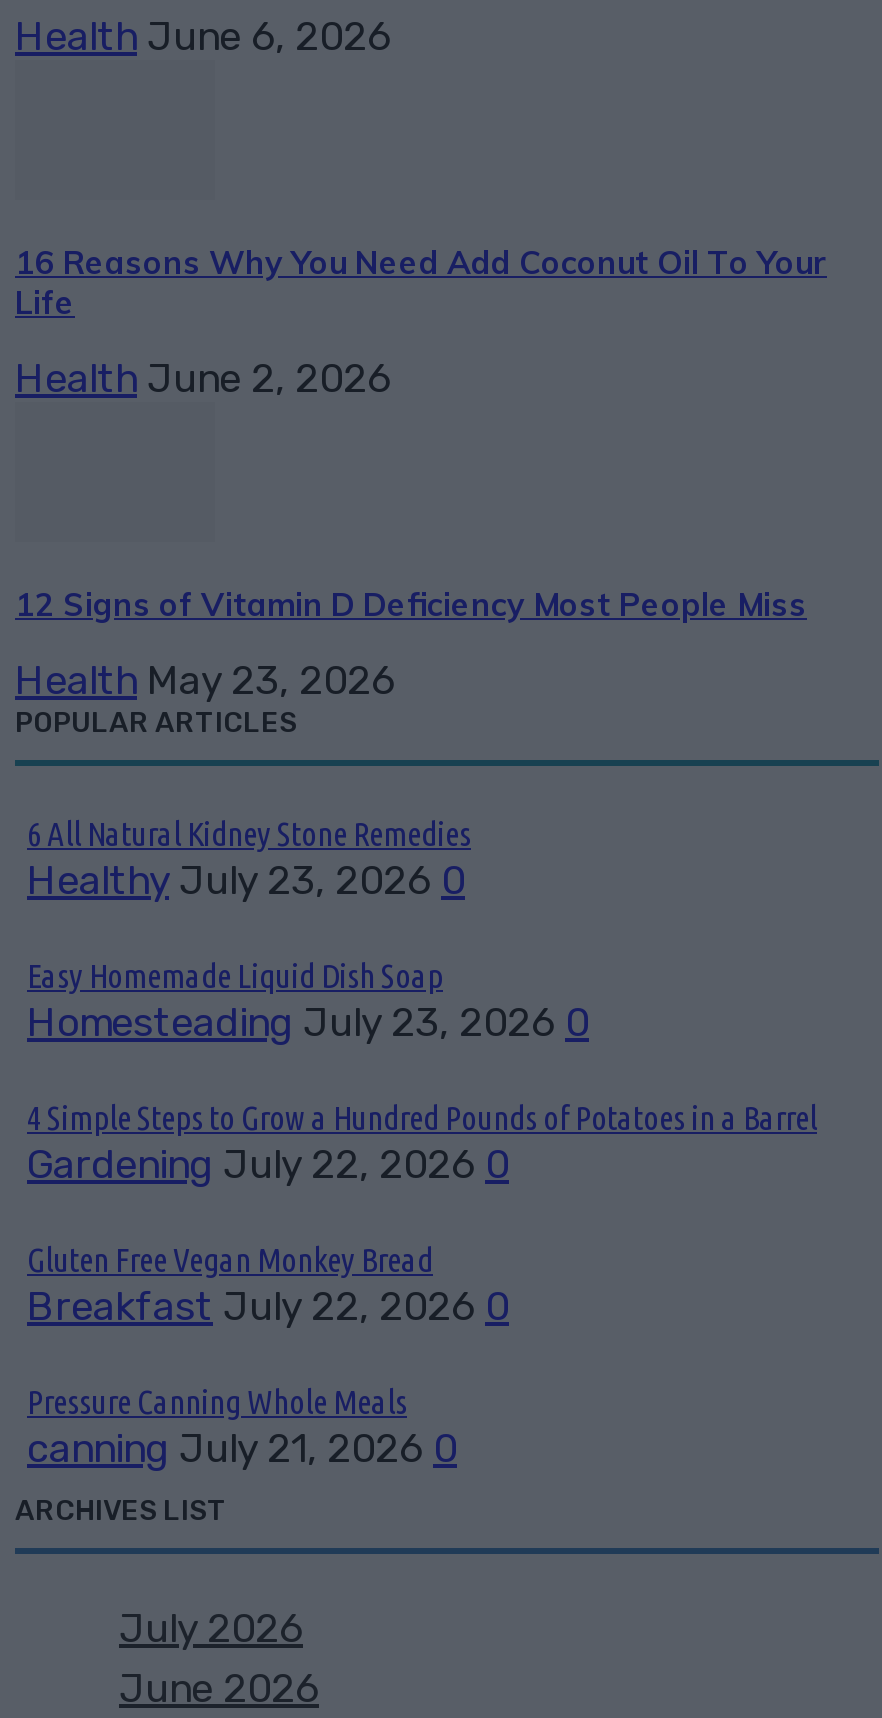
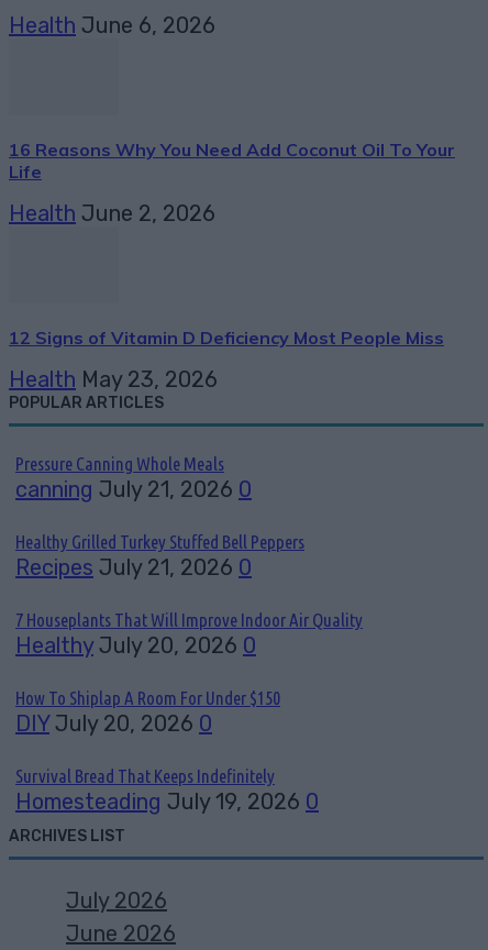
- 6 All Natural Kidney Stone Remedies
- Healthy July 23, 2026 0
- Easy Homemade Liquid Dish Soap
- Homesteading July 23, 2026 0
- 4 Simple Steps to Grow a Hundred Pounds of Potatoes in a Barrel
- Gardening July 22, 2026 0
- Gluten Free Vegan Monkey Bread
- Breakfast July 22, 2026 0

moved up: Pressure Canning Whole Meals | canning July 21, 2026 0

+ Healthy Grilled Turkey Stuffed Bell Peppers
+ Recipes July 21, 2026 0
+ 7 Houseplants That Will Improve Indoor Air Quality
+ Healthy July 20, 2026 0
+ How To Shiplap A Room For Under $150
+ DIY July 20, 2026 0
+ Survival Bread That Keeps Indefinitely
+ Homesteading July 19, 2026 0
